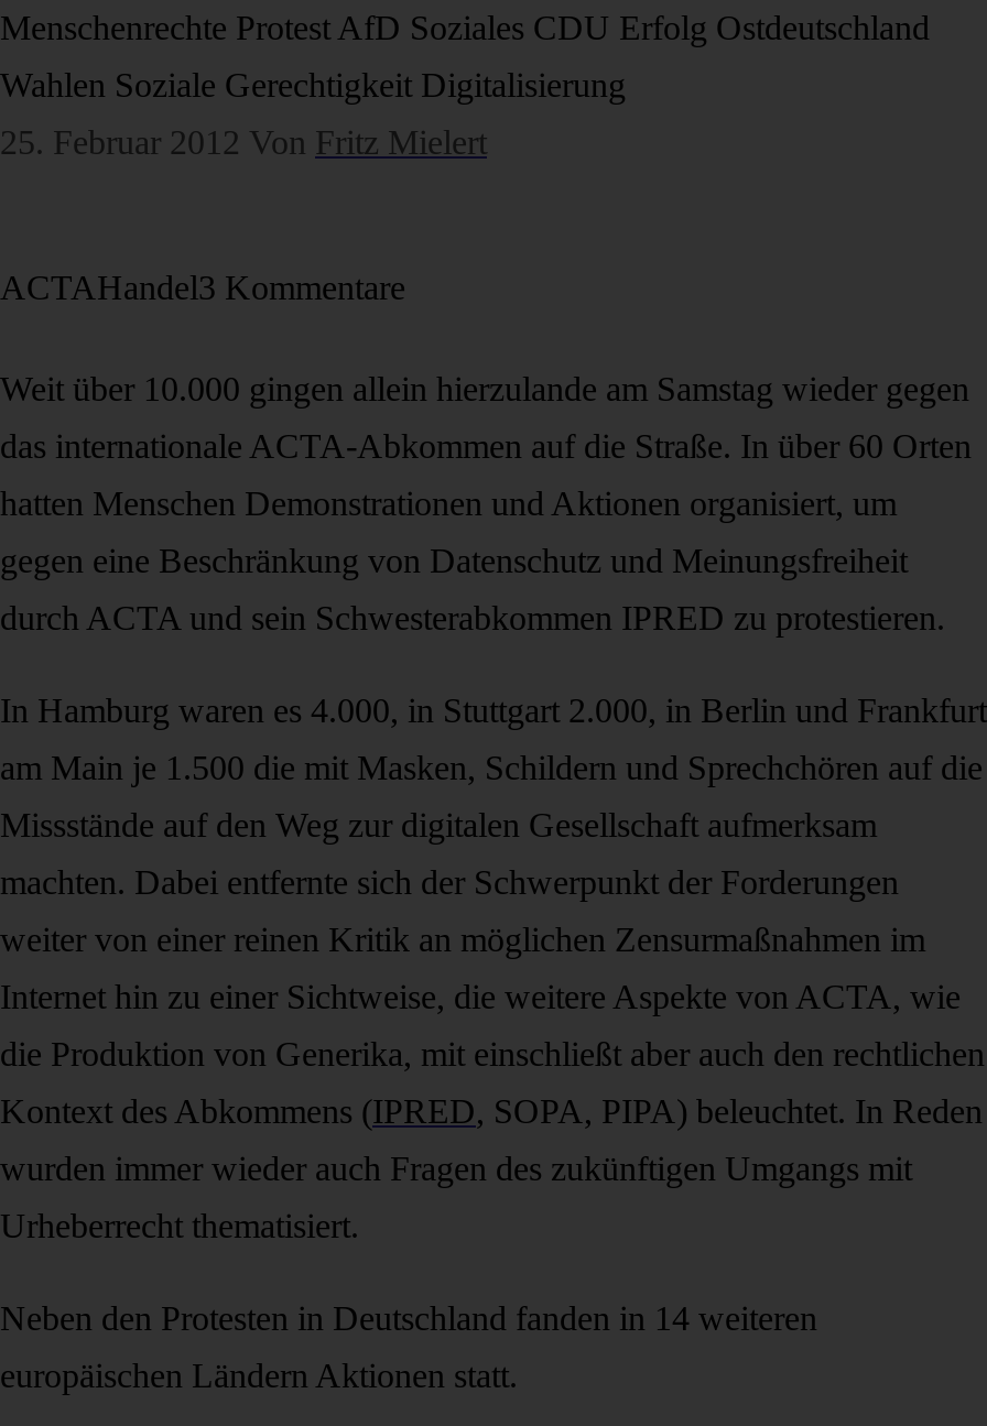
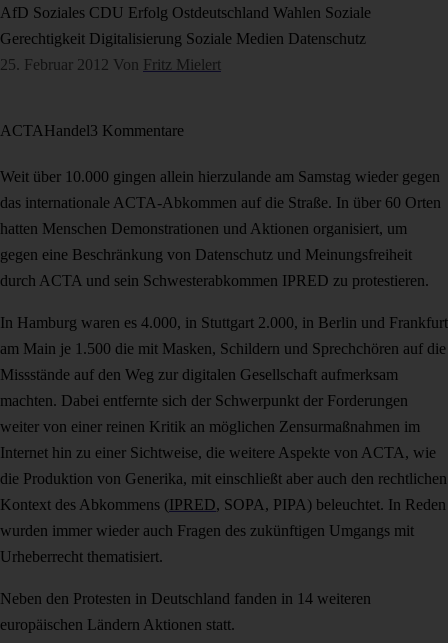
- Menschenrechte Protest AfD Soziales CDU Erfolg Ostdeutschland
+ AfD Soziales CDU Erfolg Ostdeutschland Wahlen Soziale

- Wahlen Soziale Gerechtigkeit Digitalisierung
+ Gerechtigkeit Digitalisierung Soziale Medien Datenschutz
